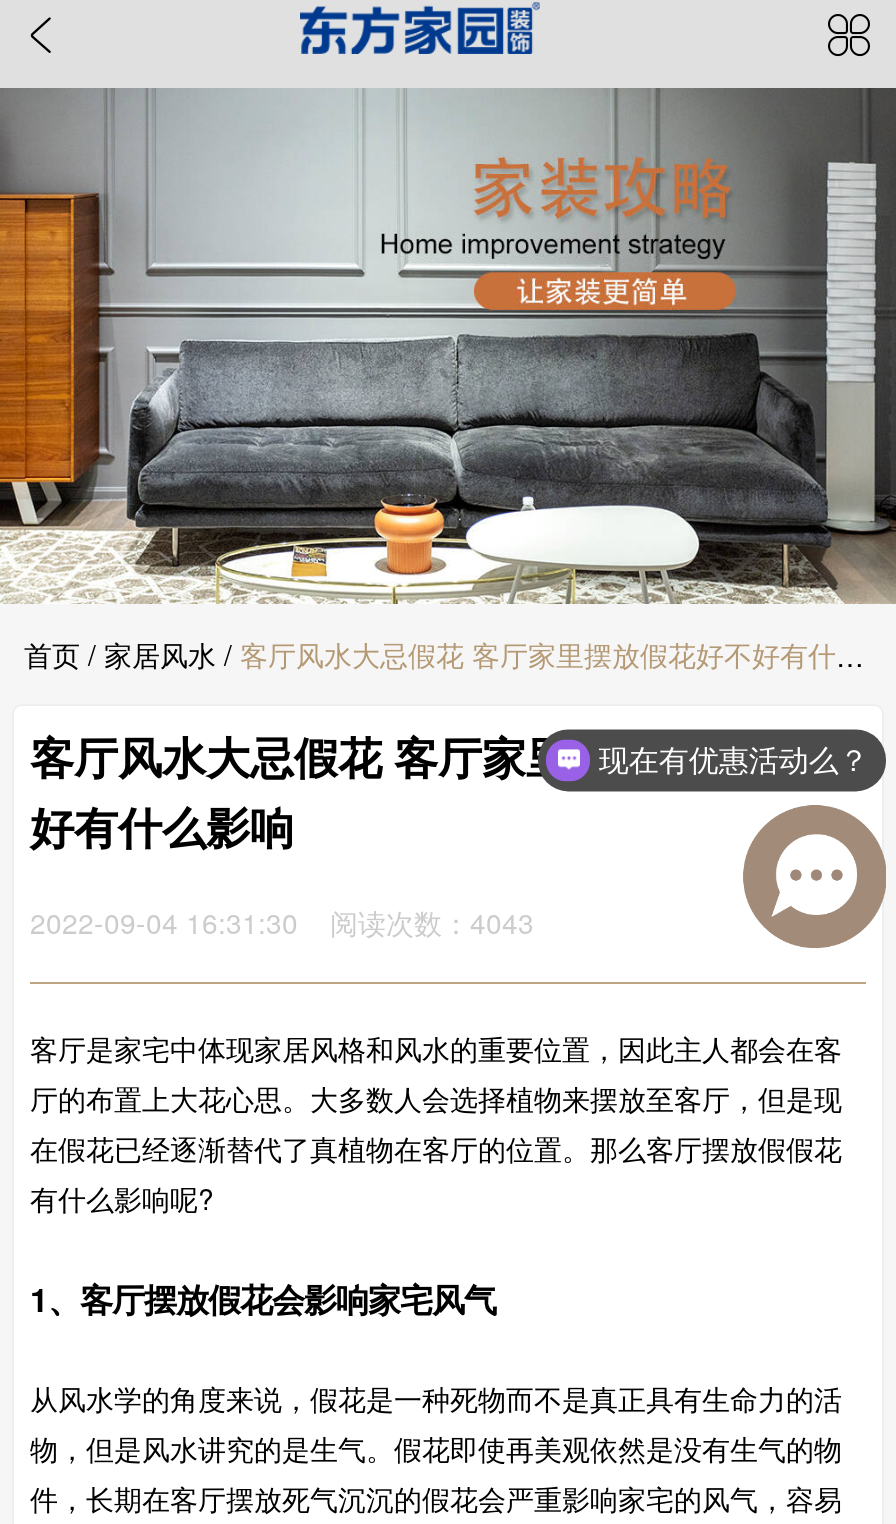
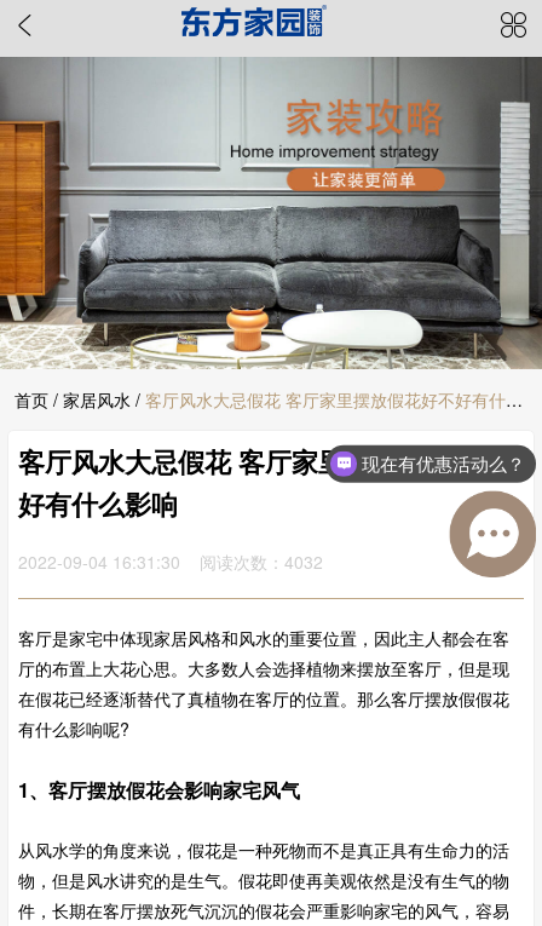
- 2022-09-04 16:31:30 阅读次数：4043
+ 2022-09-04 16:31:30 阅读次数：4032
